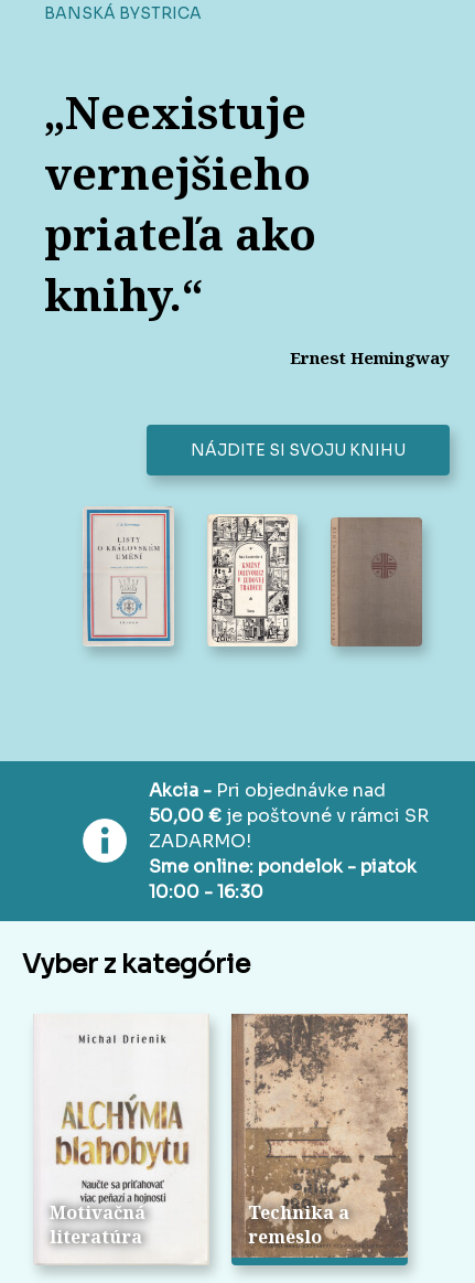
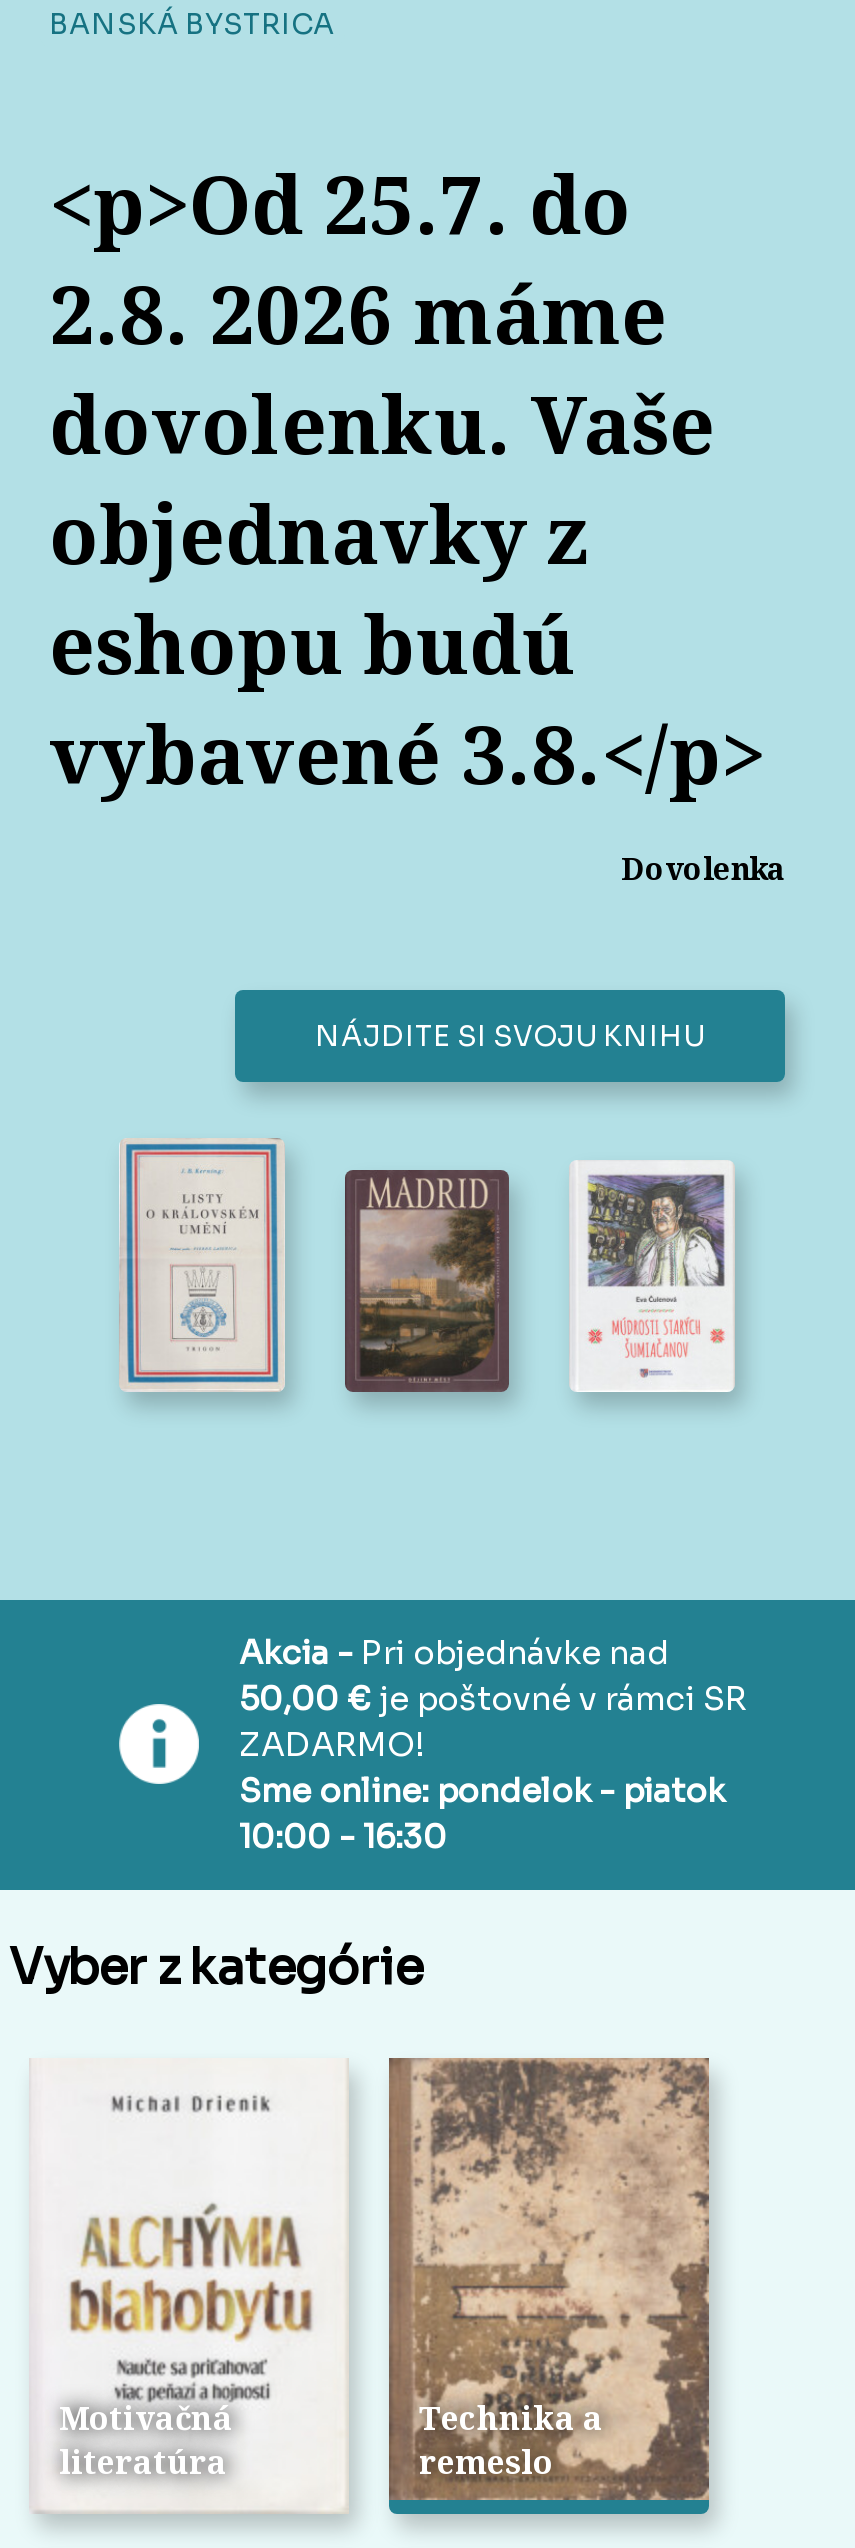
- „Neexistuje
- vernejšieho
- priateľa ako
- knihy.“
- Ernest Hemingway
+ <p>Od 25.7. do
+ 2.8. 2026 máme
+ dovolenku. Vaše
+ objednavky z
+ eshopu budú
+ vybavené 3.8.</p>
+ Dovolenka

- [image]
+ [image]

- [image]
+ [image]
